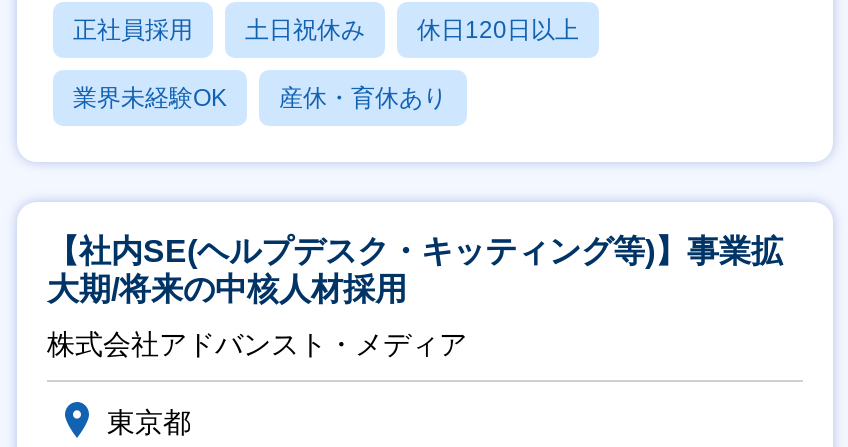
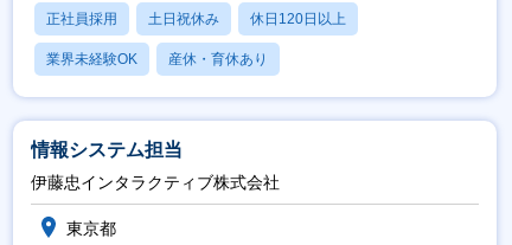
- 【社内SE(ヘルプデスク・キッティング等)】事業拡
- 大期/将来の中核人材採用
+ 情報システム担当

- 株式会社アドバンスト・メディア
+ 伊藤忠インタラクティブ株式会社
